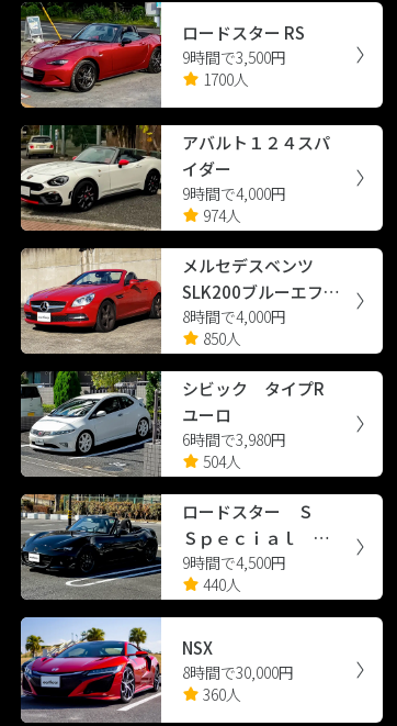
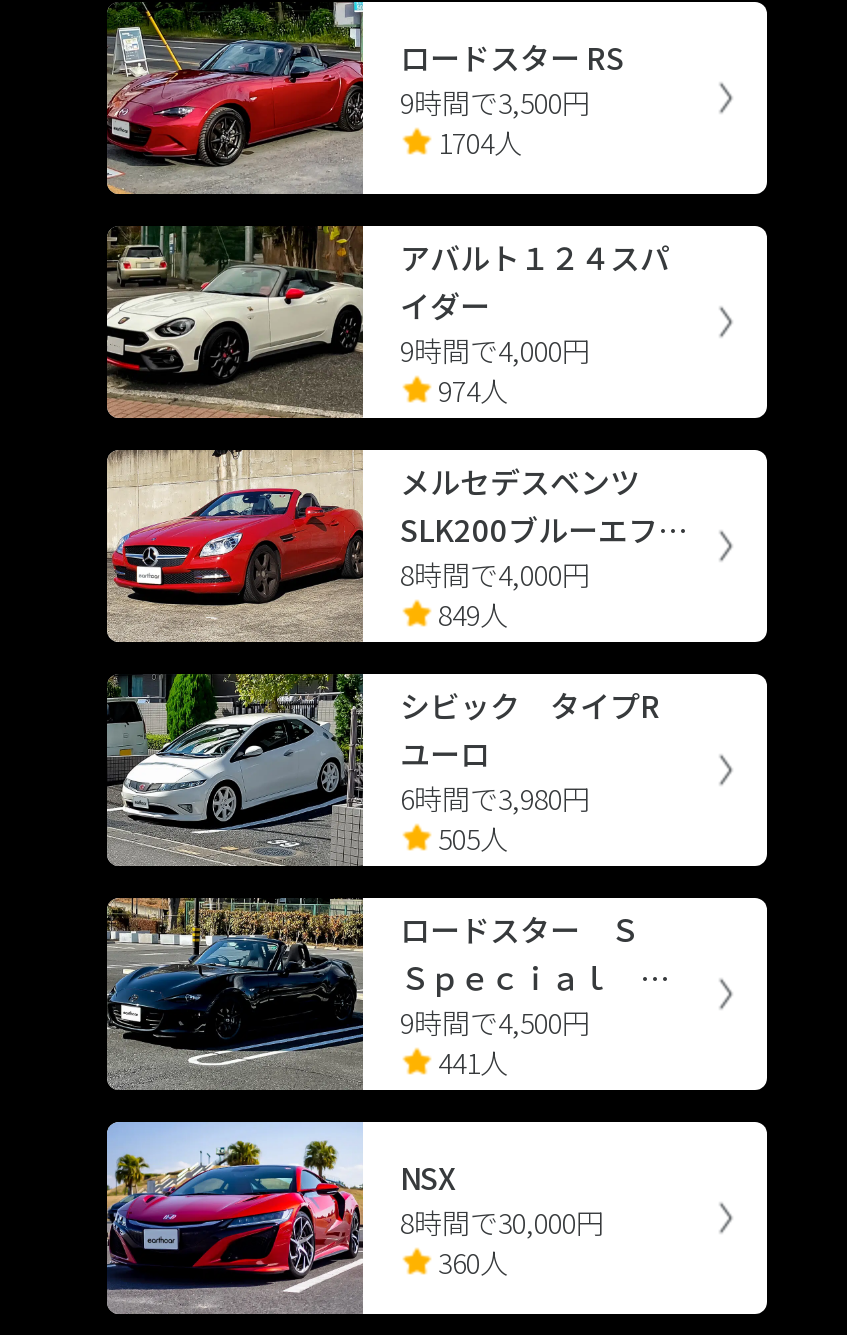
- 1700人
+ 1704人

- 850人
+ 849人

- 504人
+ 505人

- 440人
+ 441人
